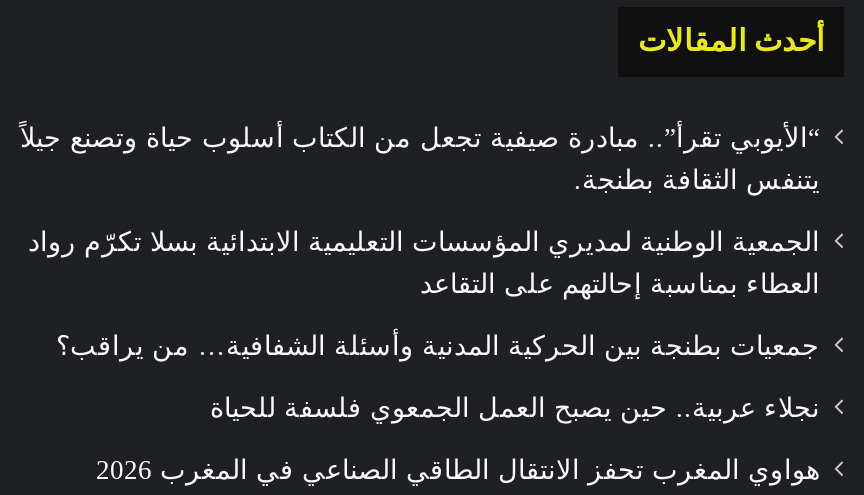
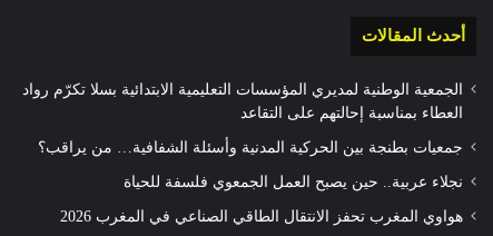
- “الأيوبي تقرأ”.. مبادرة صيفية تجعل من الكتاب أسلوب حياة وتصنع جيلاً
- يتنفس الثقافة بطنجة.
